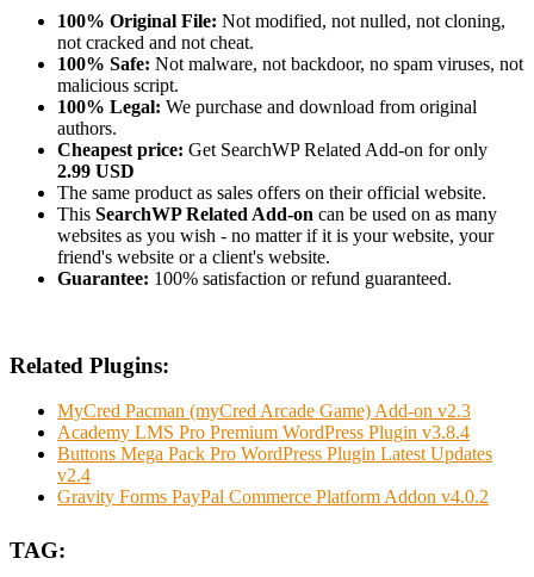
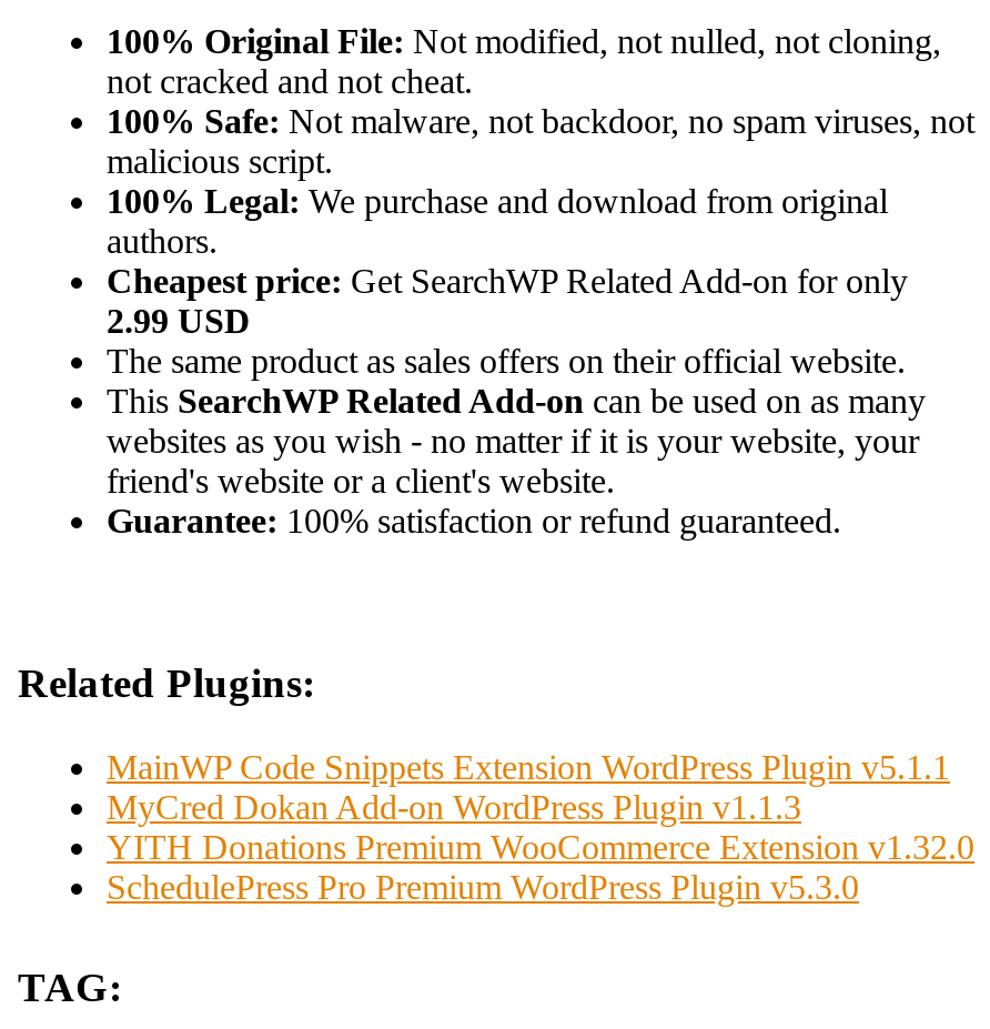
- MyCred Pacman (myCred Arcade Game) Add-on v2.3
- Academy LMS Pro Premium WordPress Plugin v3.8.4
- Buttons Mega Pack Pro WordPress Plugin Latest Updates
- v2.4
- Gravity Forms PayPal Commerce Platform Addon v4.0.2
+ MainWP Code Snippets Extension WordPress Plugin v5.1.1
+ MyCred Dokan Add-on WordPress Plugin v1.1.3
+ YITH Donations Premium WooCommerce Extension v1.32.0
+ SchedulePress Pro Premium WordPress Plugin v5.3.0
